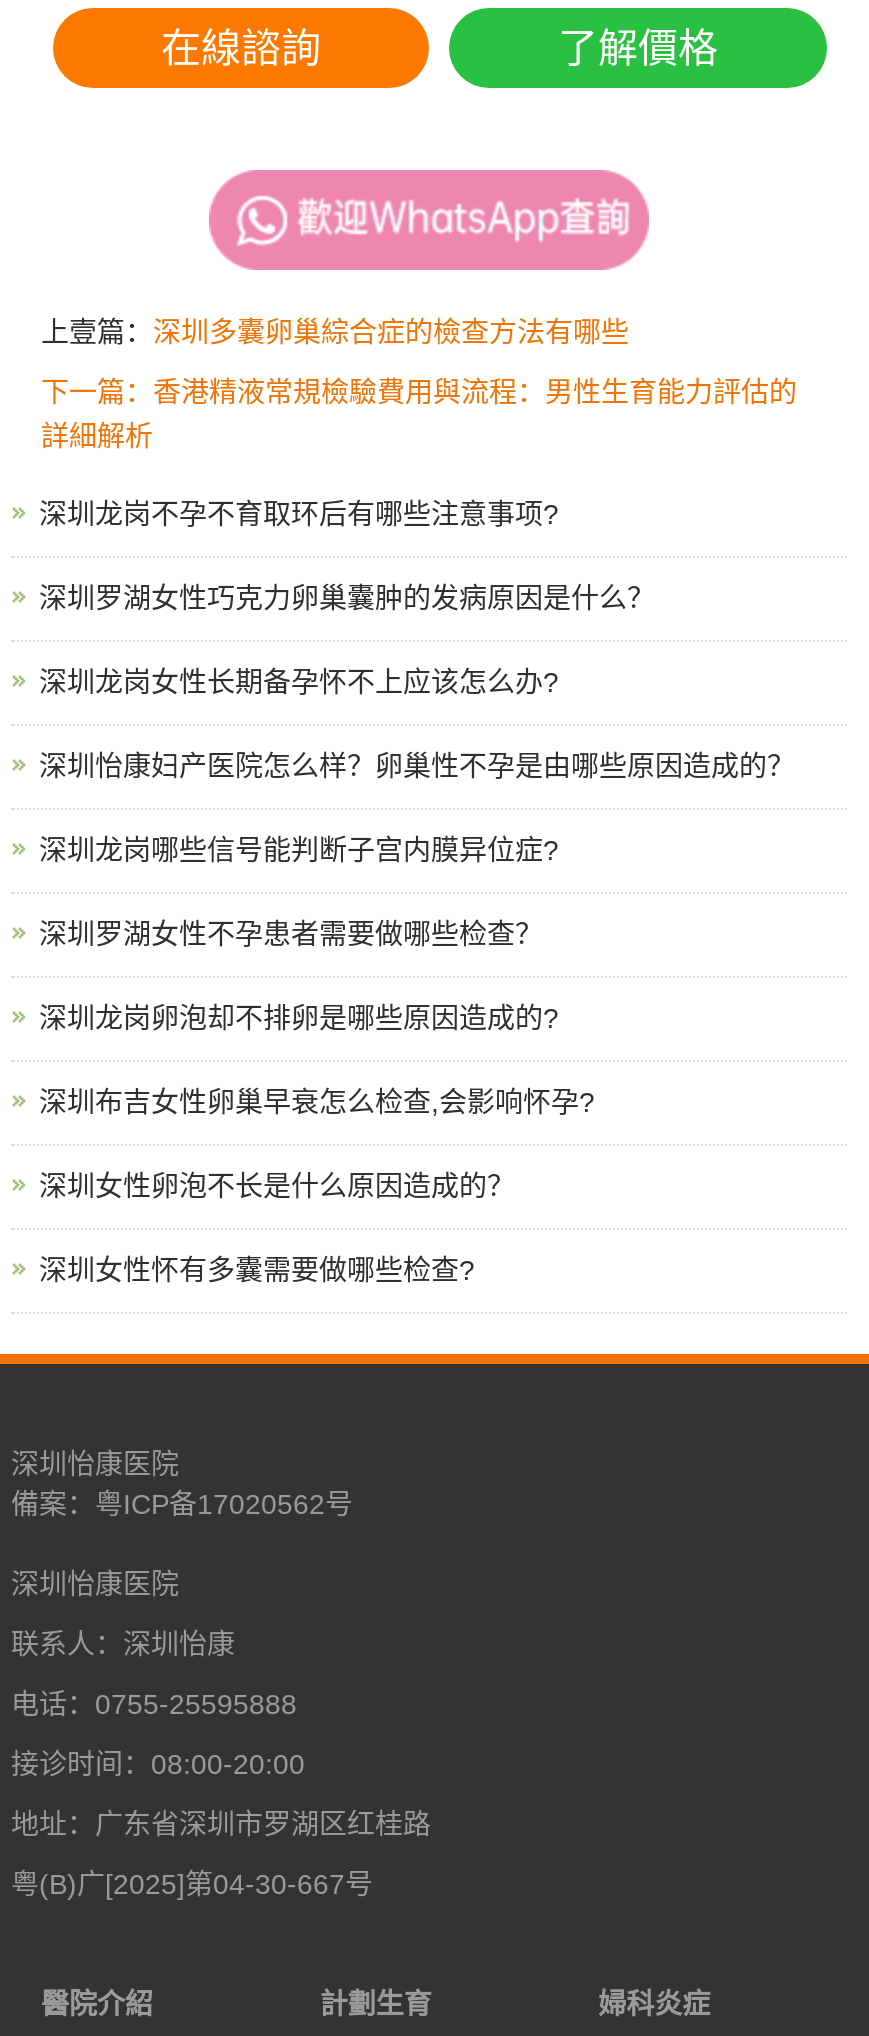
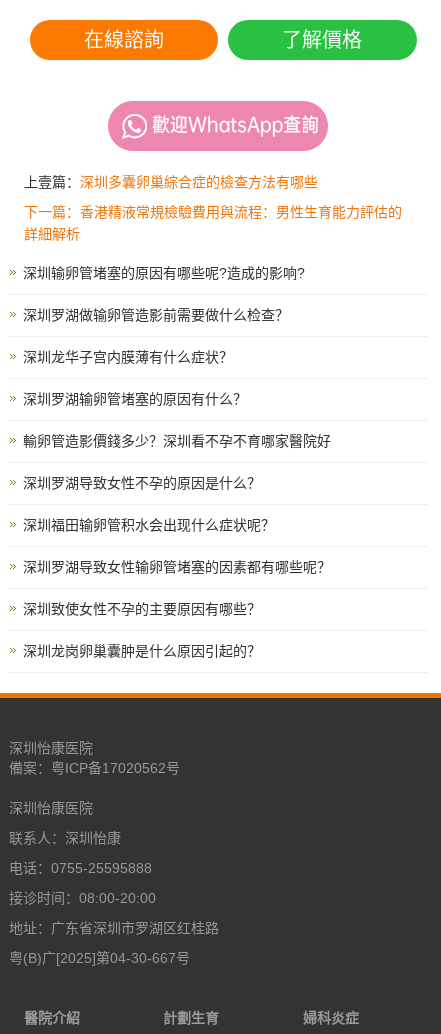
- 深圳龙岗不孕不育取环后有哪些注意事项?
+ 深圳输卵管堵塞的原因有哪些呢?造成的影响?

- 深圳罗湖女性巧克力卵巢囊肿的发病原因是什么？
+ 深圳罗湖做输卵管造影前需要做什么检查？

- 深圳龙岗女性长期备孕怀不上应该怎么办?
+ 深圳龙华子宫内膜薄有什么症状？

- 深圳怡康妇产医院怎么样？卵巢性不孕是由哪些原因造成的？
+ 深圳罗湖输卵管堵塞的原因有什么？

- 深圳龙岗哪些信号能判断子宫内膜异位症?
+ 輸卵管造影價錢多少？深圳看不孕不育哪家醫院好

- 深圳罗湖女性不孕患者需要做哪些检查？
+ 深圳罗湖导致女性不孕的原因是什么？

- 深圳龙岗卵泡却不排卵是哪些原因造成的?
+ 深圳福田输卵管积水会出现什么症状呢？

- 深圳布吉女性卵巢早衰怎么检查,会影响怀孕?
+ 深圳罗湖导致女性输卵管堵塞的因素都有哪些呢？

- 深圳女性卵泡不长是什么原因造成的？
+ 深圳致使女性不孕的主要原因有哪些？

- 深圳女性怀有多囊需要做哪些检查?
+ 深圳龙岗卵巢囊肿是什么原因引起的？
